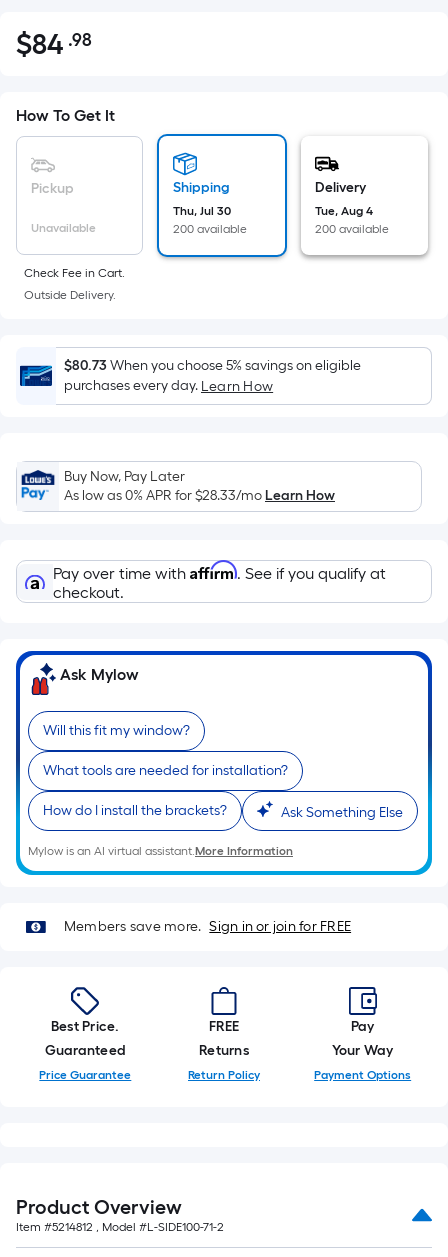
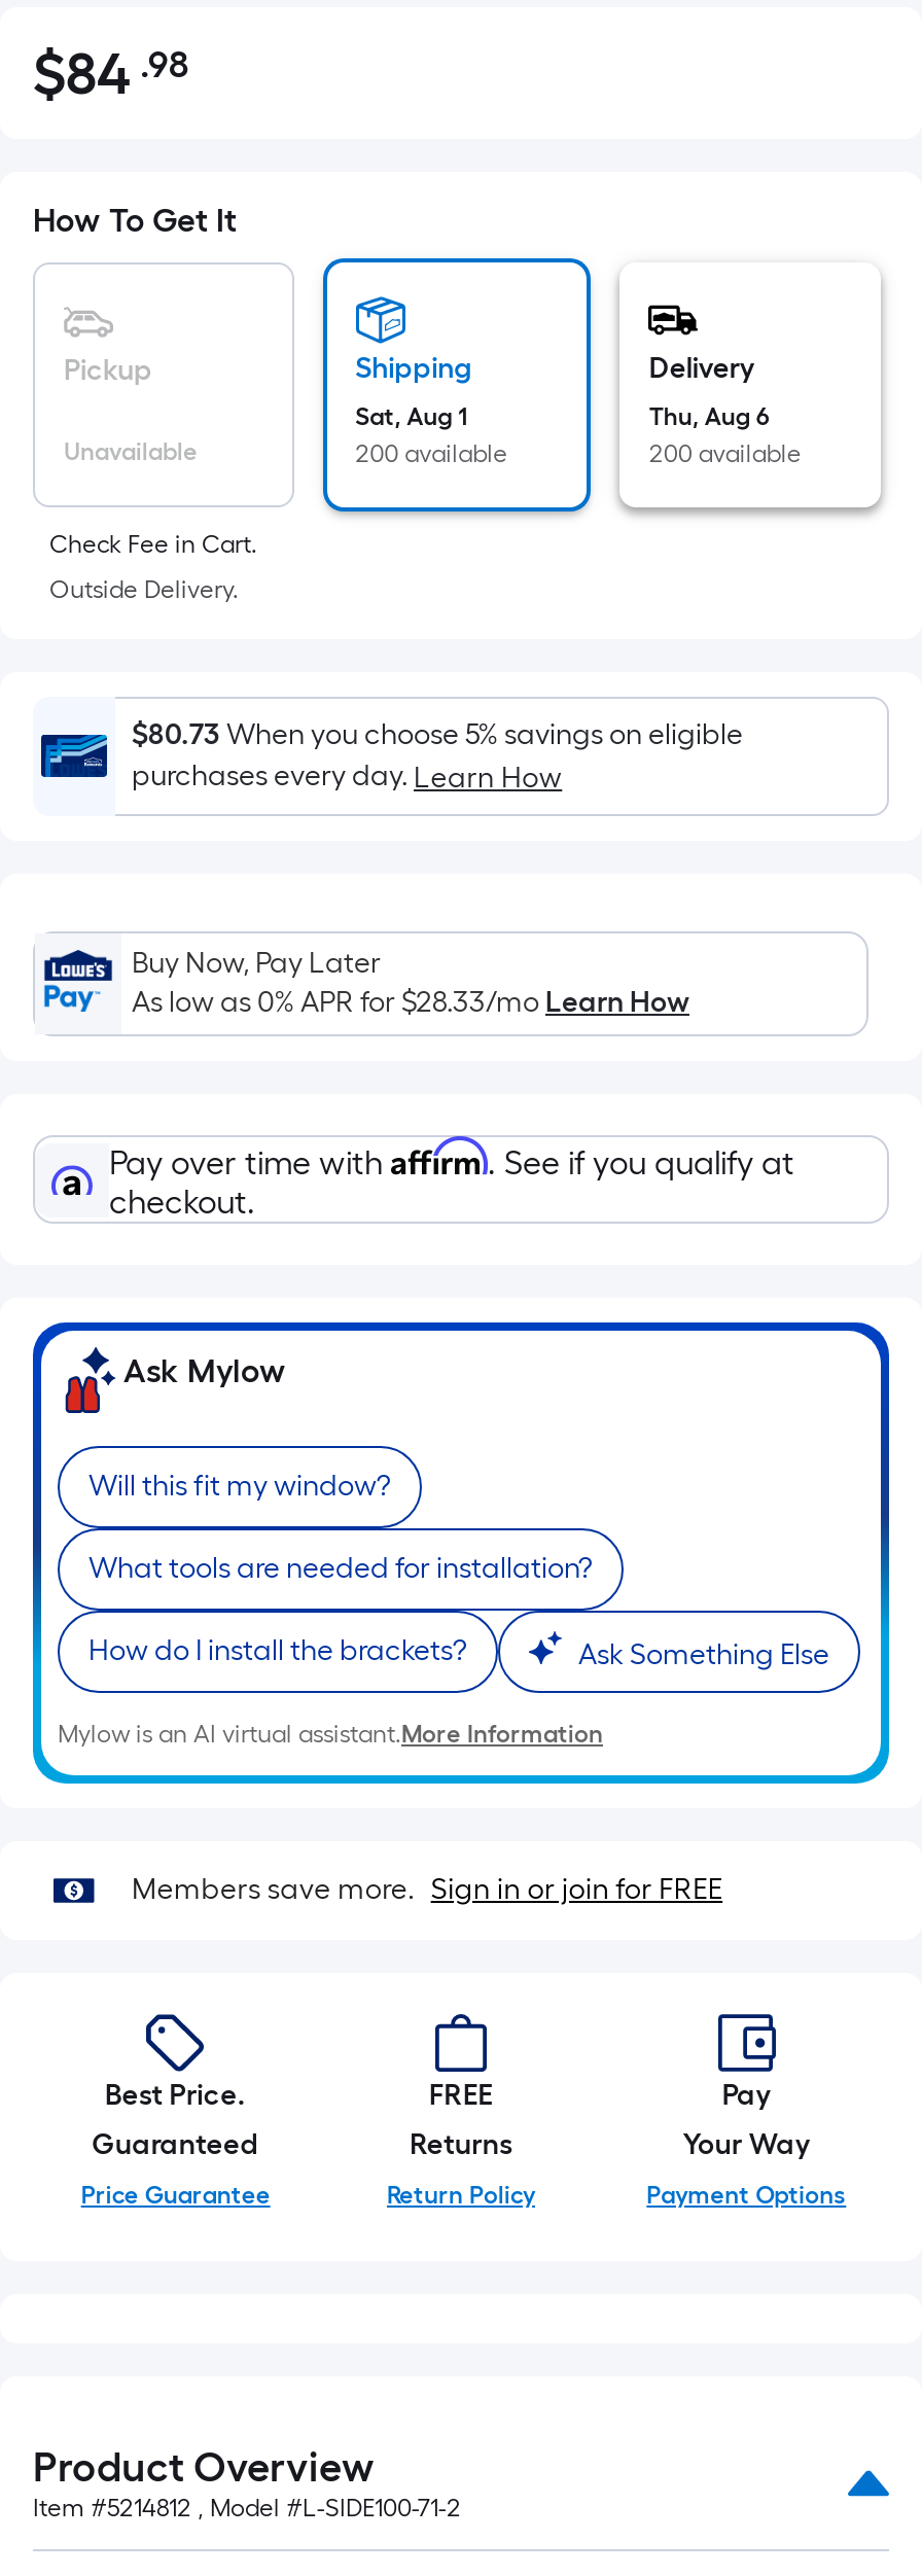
- Thu, Jul 30
+ Sat, Aug 1

- Tue, Aug 4
+ Thu, Aug 6
